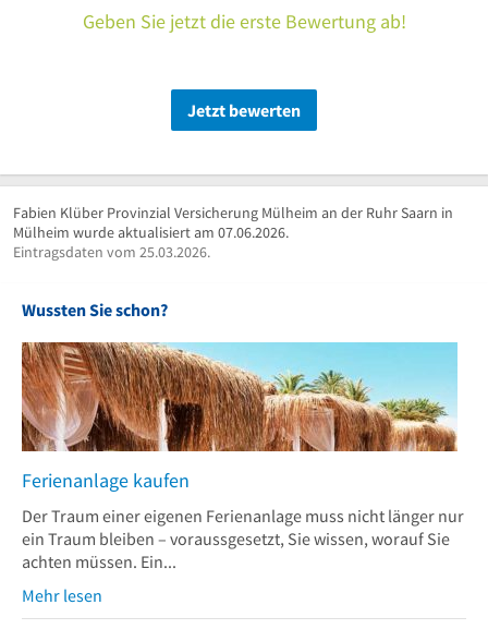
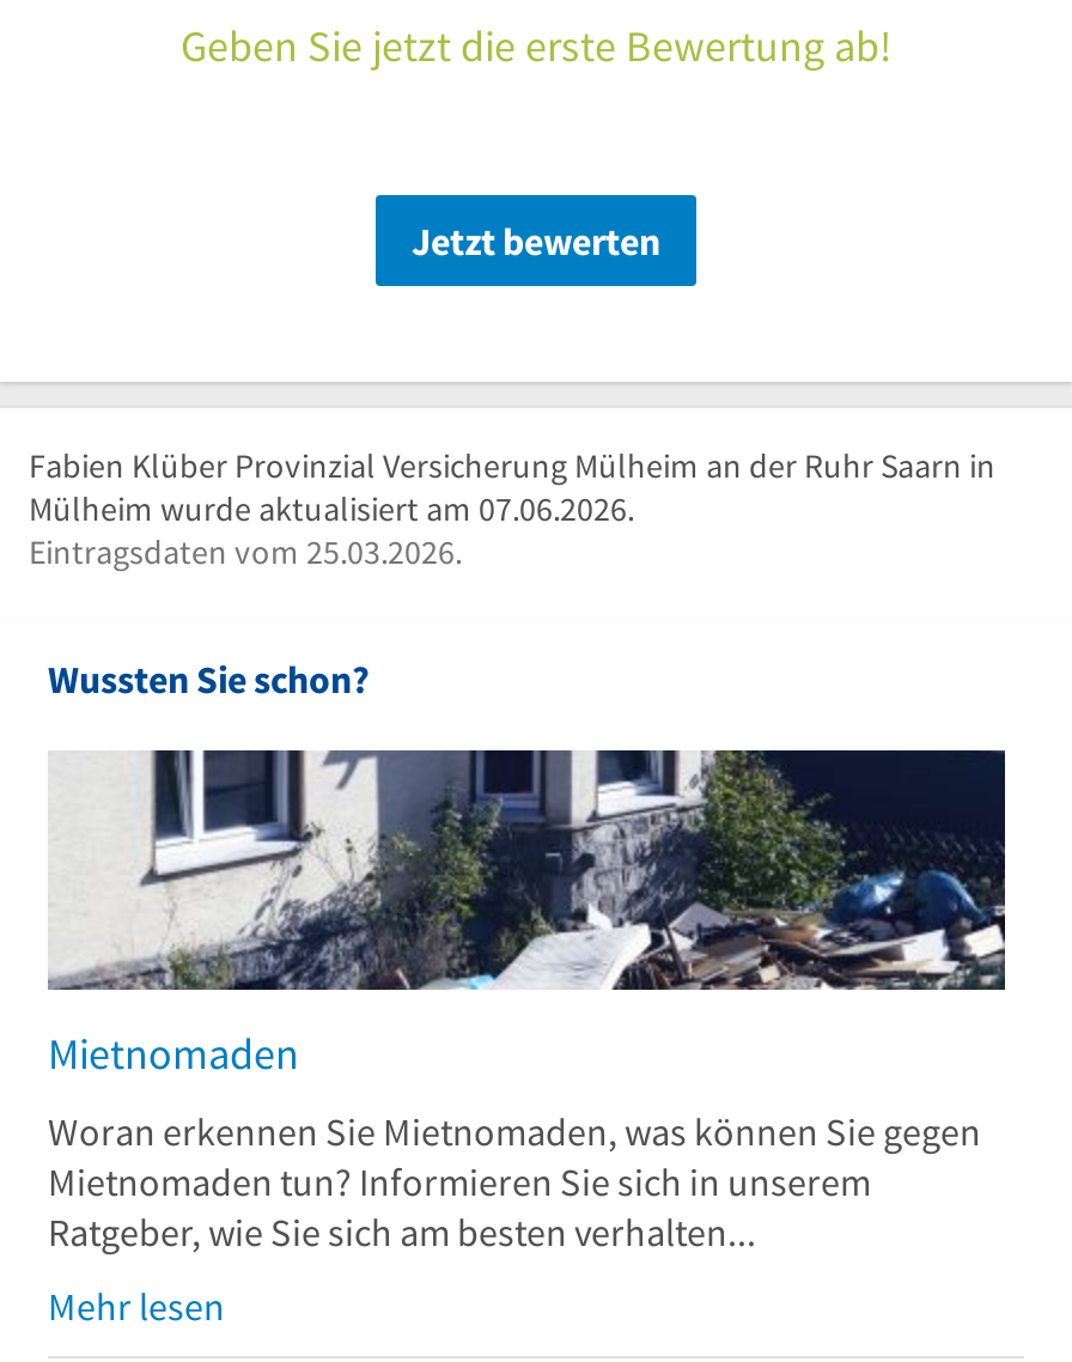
- [image]
- Ferienanlage kaufen
+ [image]
+ Mietnomaden

- Der Traum einer eigenen Ferienanlage muss nicht länger nur
- ein Traum bleiben – voraussgesetzt, Sie wissen, worauf Sie
- achten müssen. Ein...
+ Woran erkennen Sie Mietnomaden, was können Sie gegen
+ Mietnomaden tun? Informieren Sie sich in unserem
+ Ratgeber, wie Sie sich am besten verhalten...
